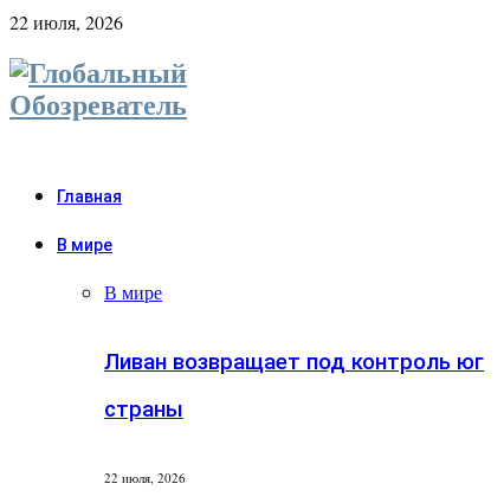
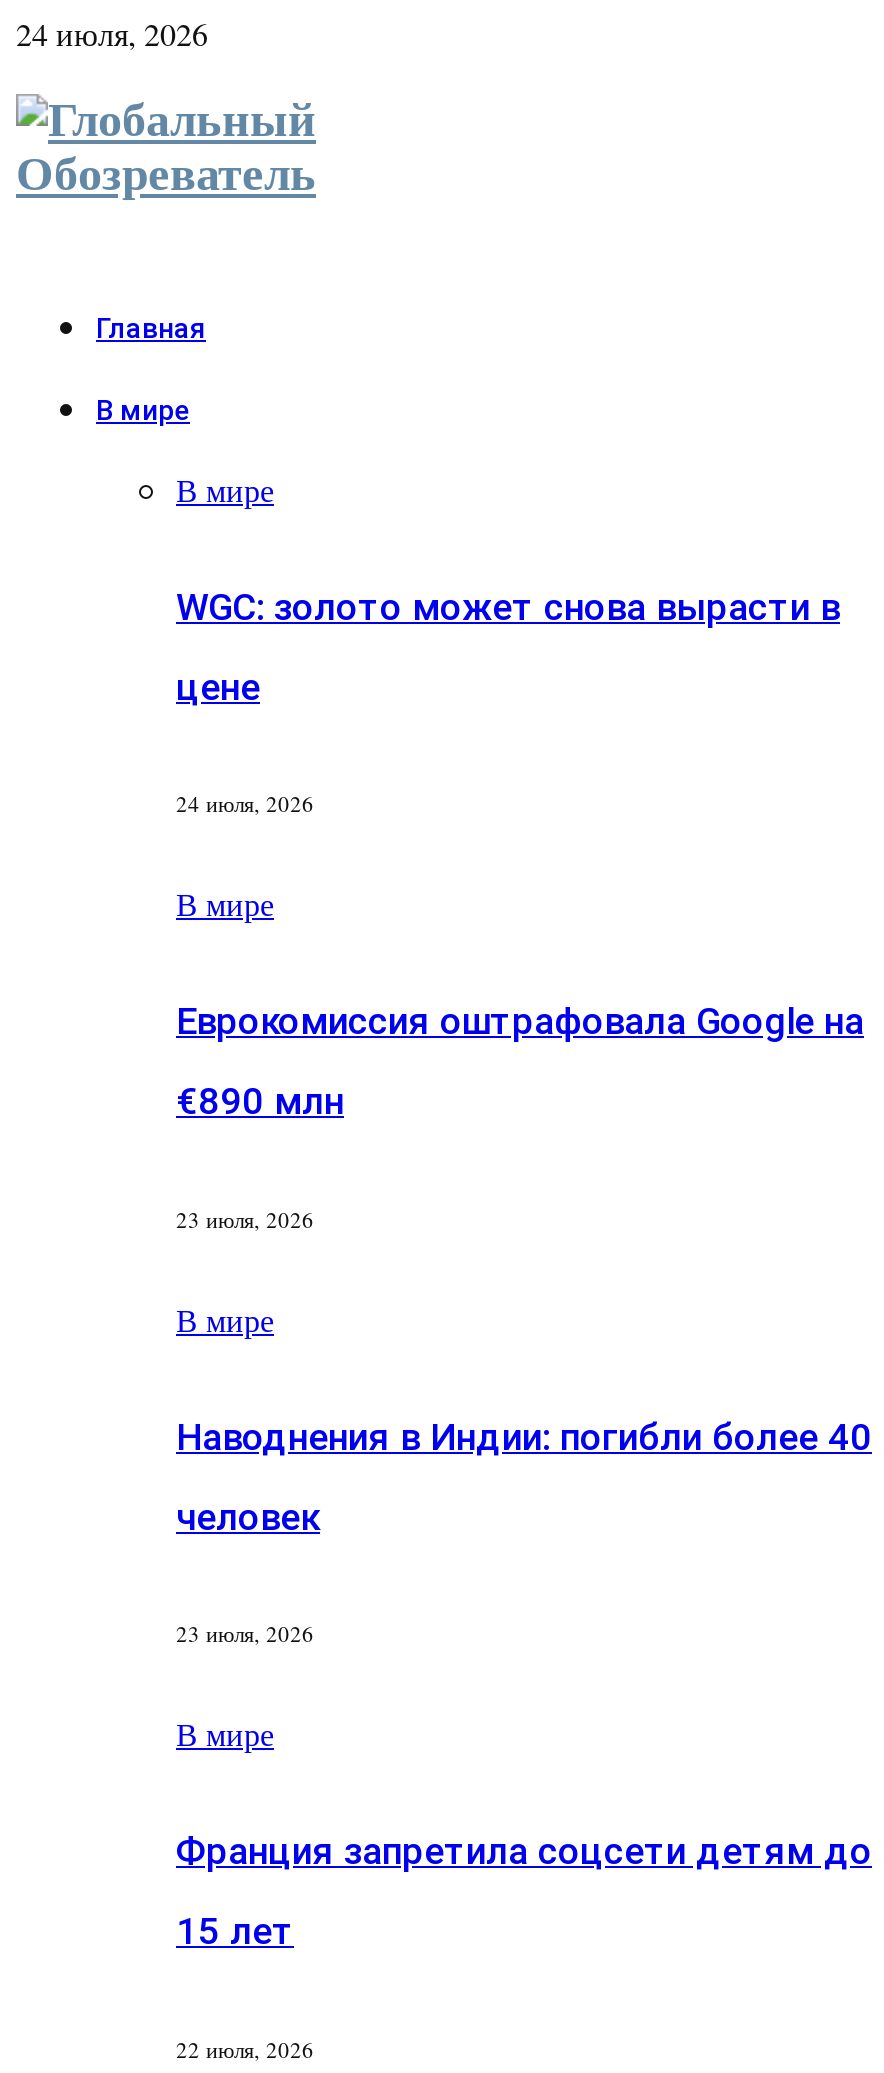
- 22 июля, 2026
+ 24 июля, 2026

- Ливан возвращает под контроль юг
- страны
+ WGC: золото может снова вырасти в
+ цене
+ 24 июля, 2026
+ В мире
+ Еврокомиссия оштрафовала Google на
+ €890 млн
+ 23 июля, 2026
+ В мире
+ Наводнения в Индии: погибли более 40
+ человек
+ 23 июля, 2026
+ В мире
+ Франция запретила соцсети детям до
+ 15 лет
